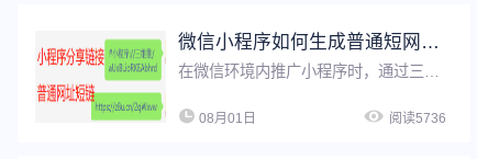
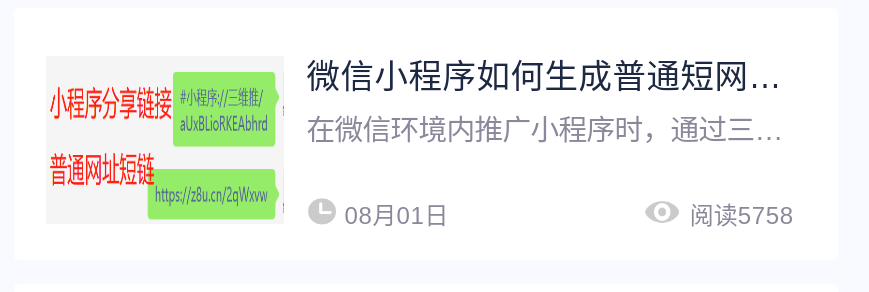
- 阅读5736
+ 阅读5758
